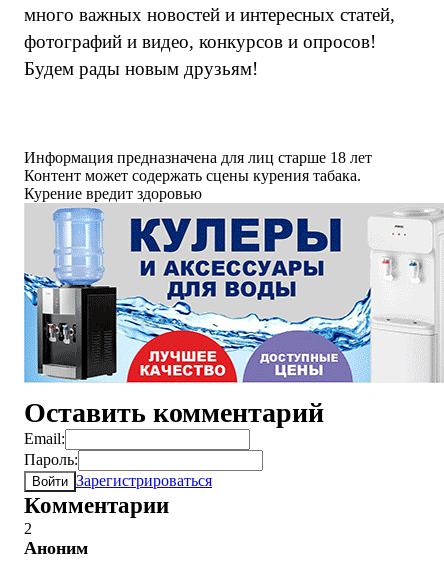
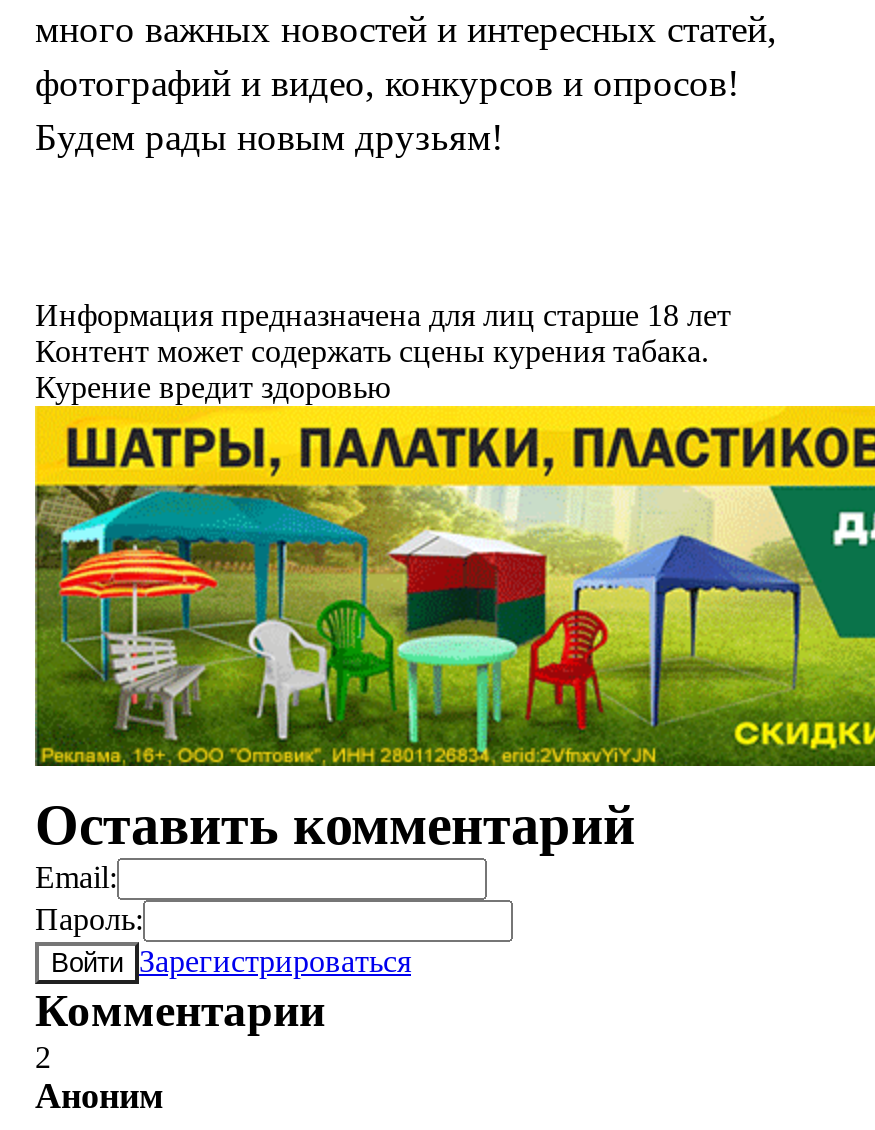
- [image]
+ [image]
